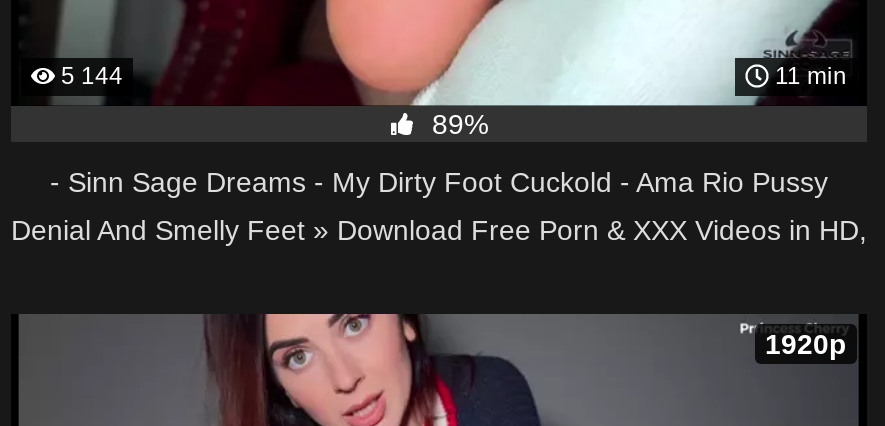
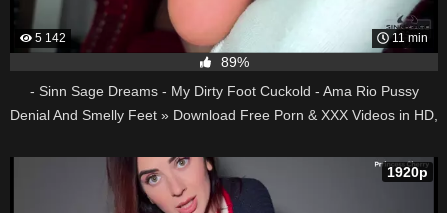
- 5 144
+ 5 142
